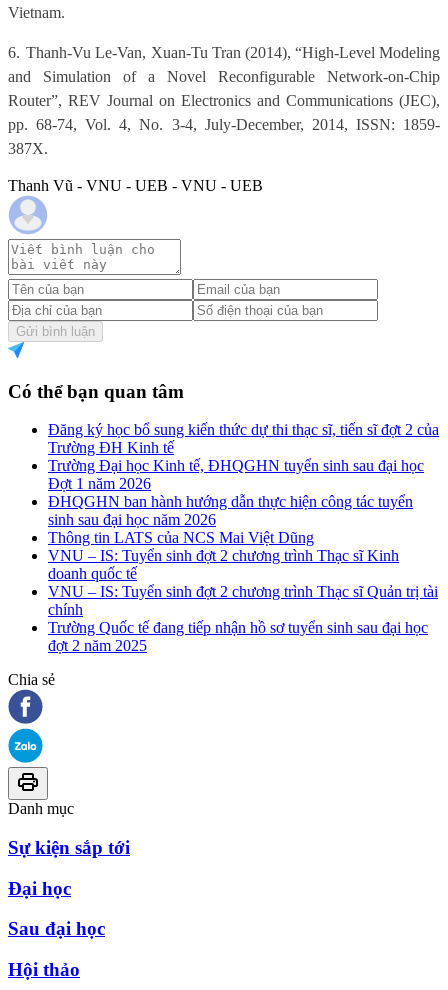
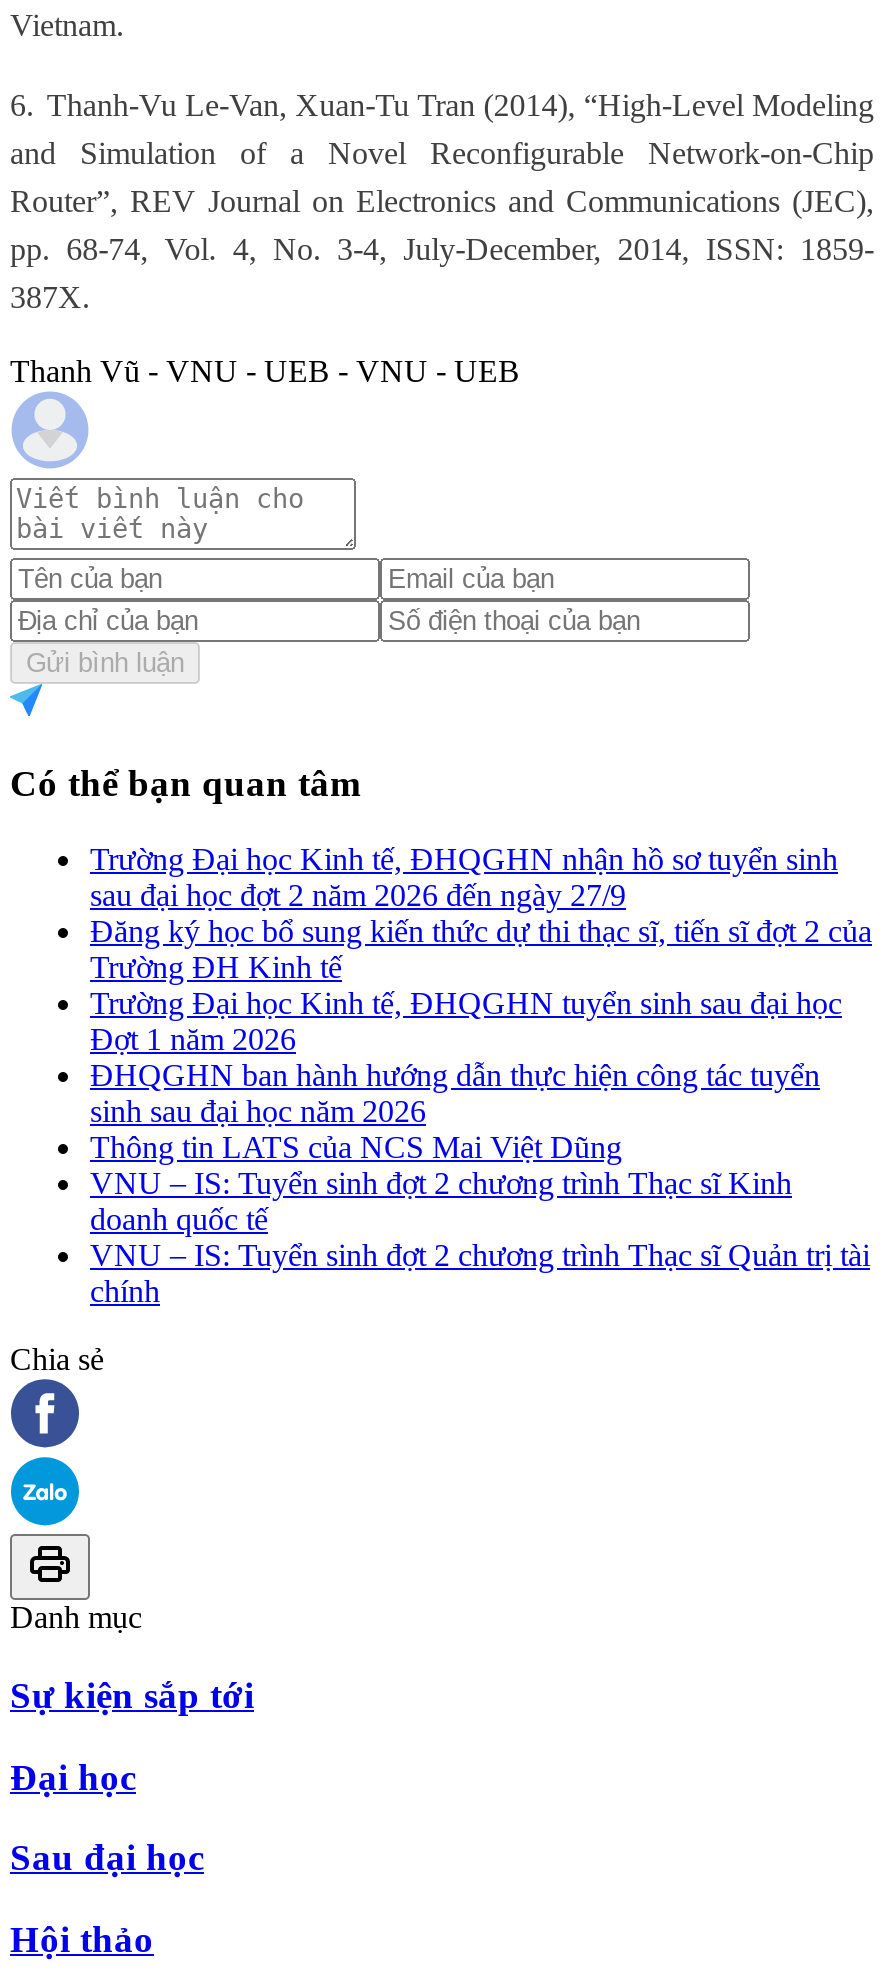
+ Trường Đại học Kinh tế, ĐHQGHN nhận hồ sơ tuyển sinh
+ sau đại học đợt 2 năm 2026 đến ngày 27/9

moved down: Đăng ký học bổ sung kiến thức dự thi thạc sĩ, tiến sĩ đợt 2 của | Trường ĐH Kinh tế | Trường Đại học Kinh tế, ĐHQGHN tuyển sinh sau đại học | ... | VNU – IS: Tuyển sinh đợt 2 chương trình Thạc sĩ Quản trị tài | chính

- Trường Quốc tế đang tiếp nhận hồ sơ tuyển sinh sau đại học
- đợt 2 năm 2025
